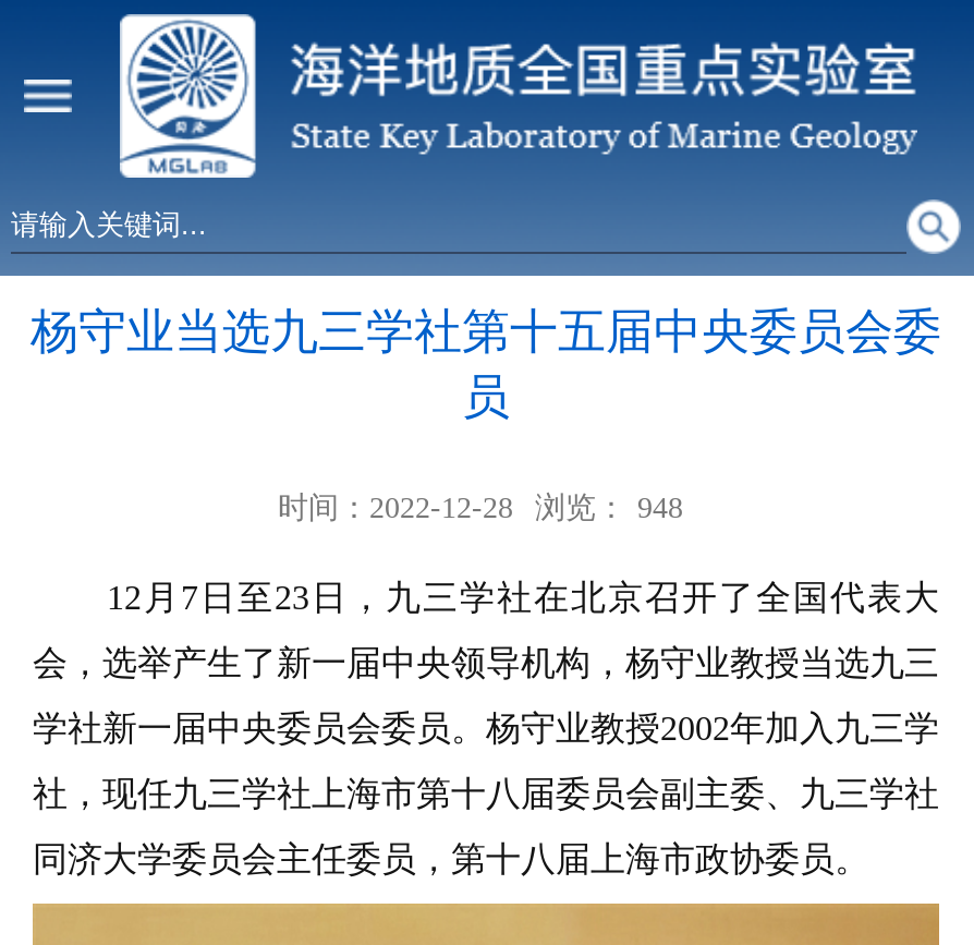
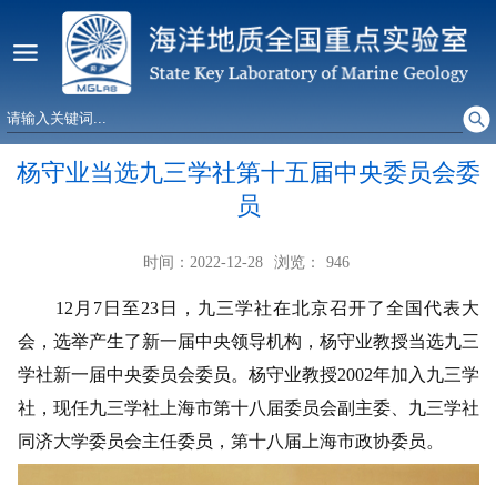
- 时间：2022-12-28 浏览： 948
+ 时间：2022-12-28 浏览： 946
